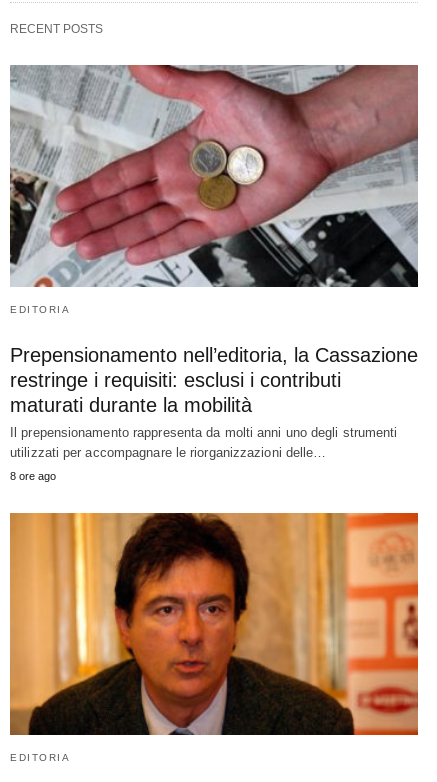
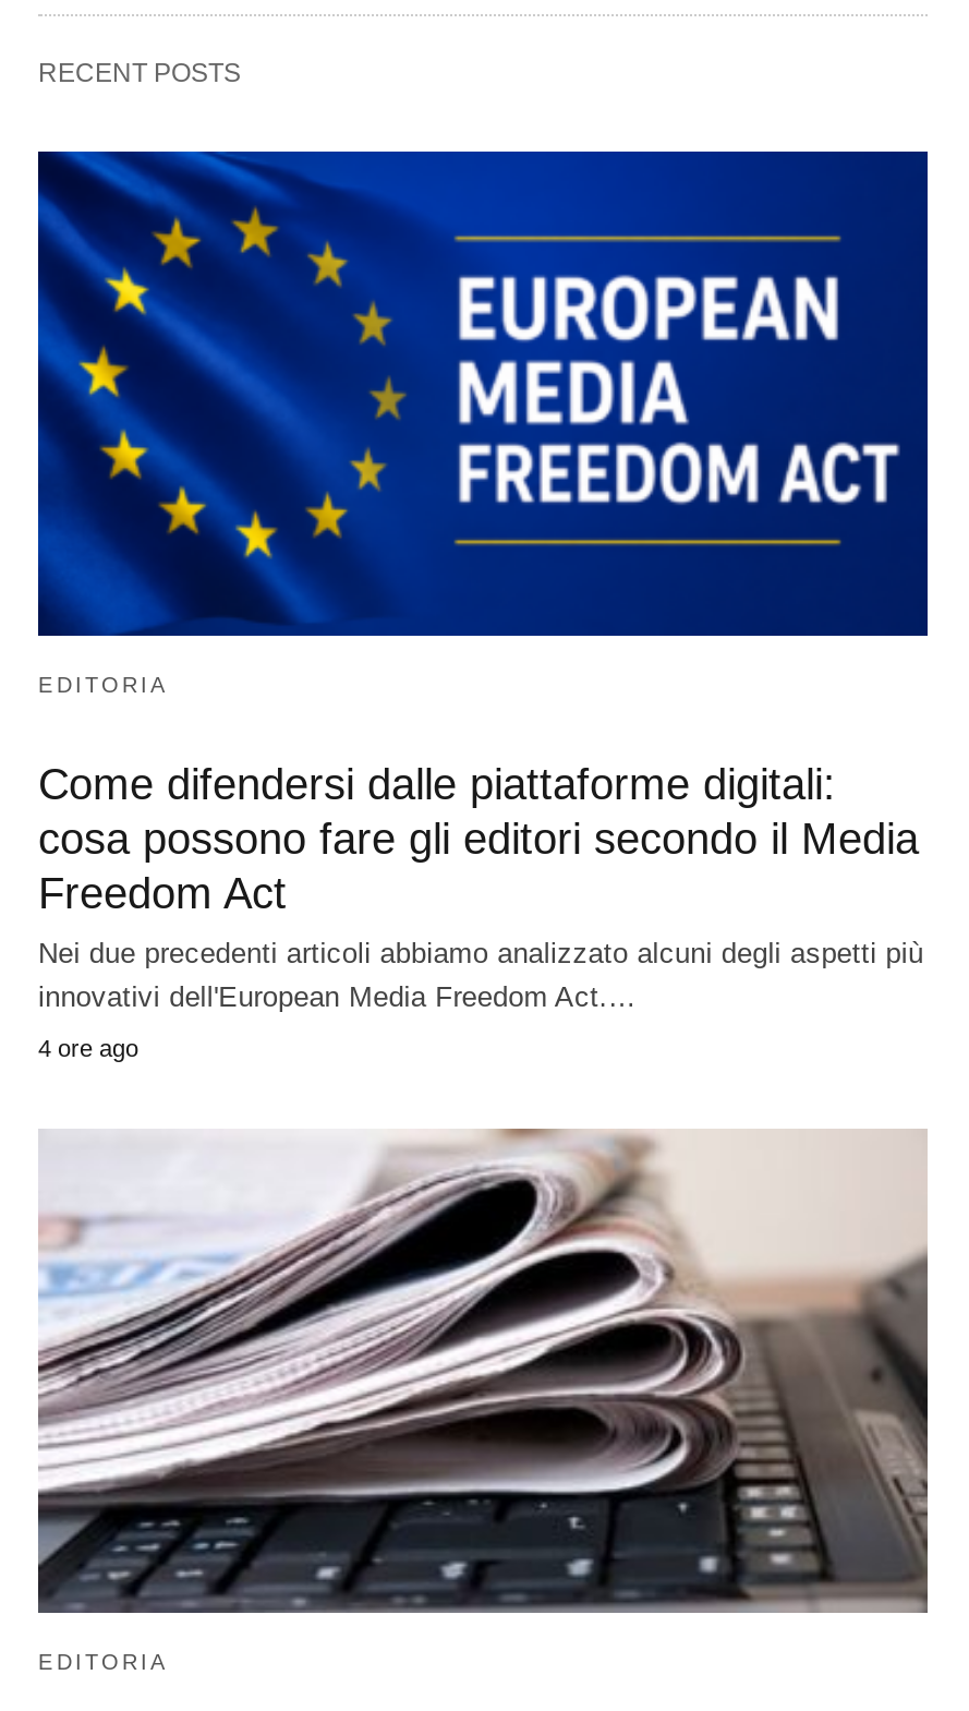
- [image]
+ [image]

- Prepensionamento nell’editoria, la Cassazione
- restringe i requisiti: esclusi i contributi
- maturati durante la mobilità
- Il prepensionamento rappresenta da molti anni uno degli strumenti
- utilizzati per accompagnare le riorganizzazioni delle…
+ Come difendersi dalle piattaforme digitali:
+ cosa possono fare gli editori secondo il Media
+ Freedom Act
+ Nei due precedenti articoli abbiamo analizzato alcuni degli aspetti più
+ innovativi dell'European Media Freedom Act.…

- 8 ore ago
+ 4 ore ago

- [image]
+ [image]
